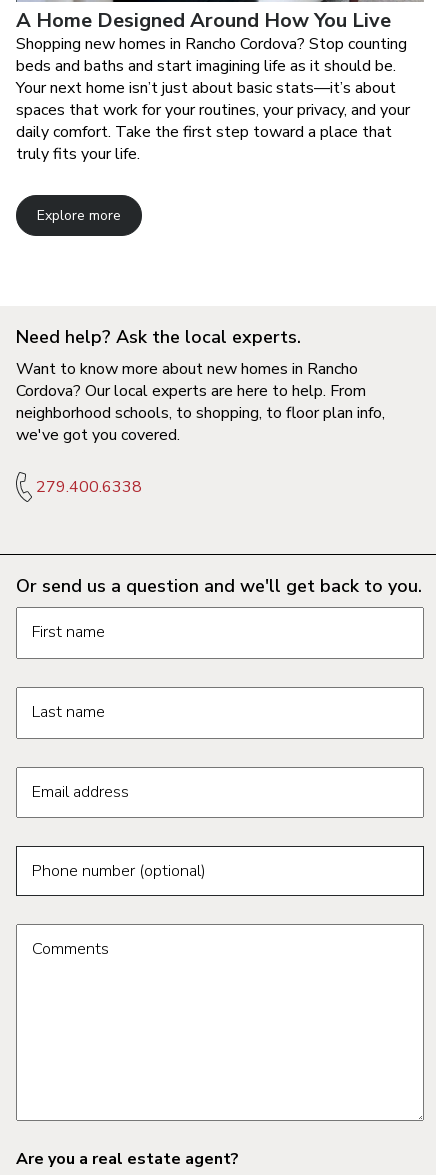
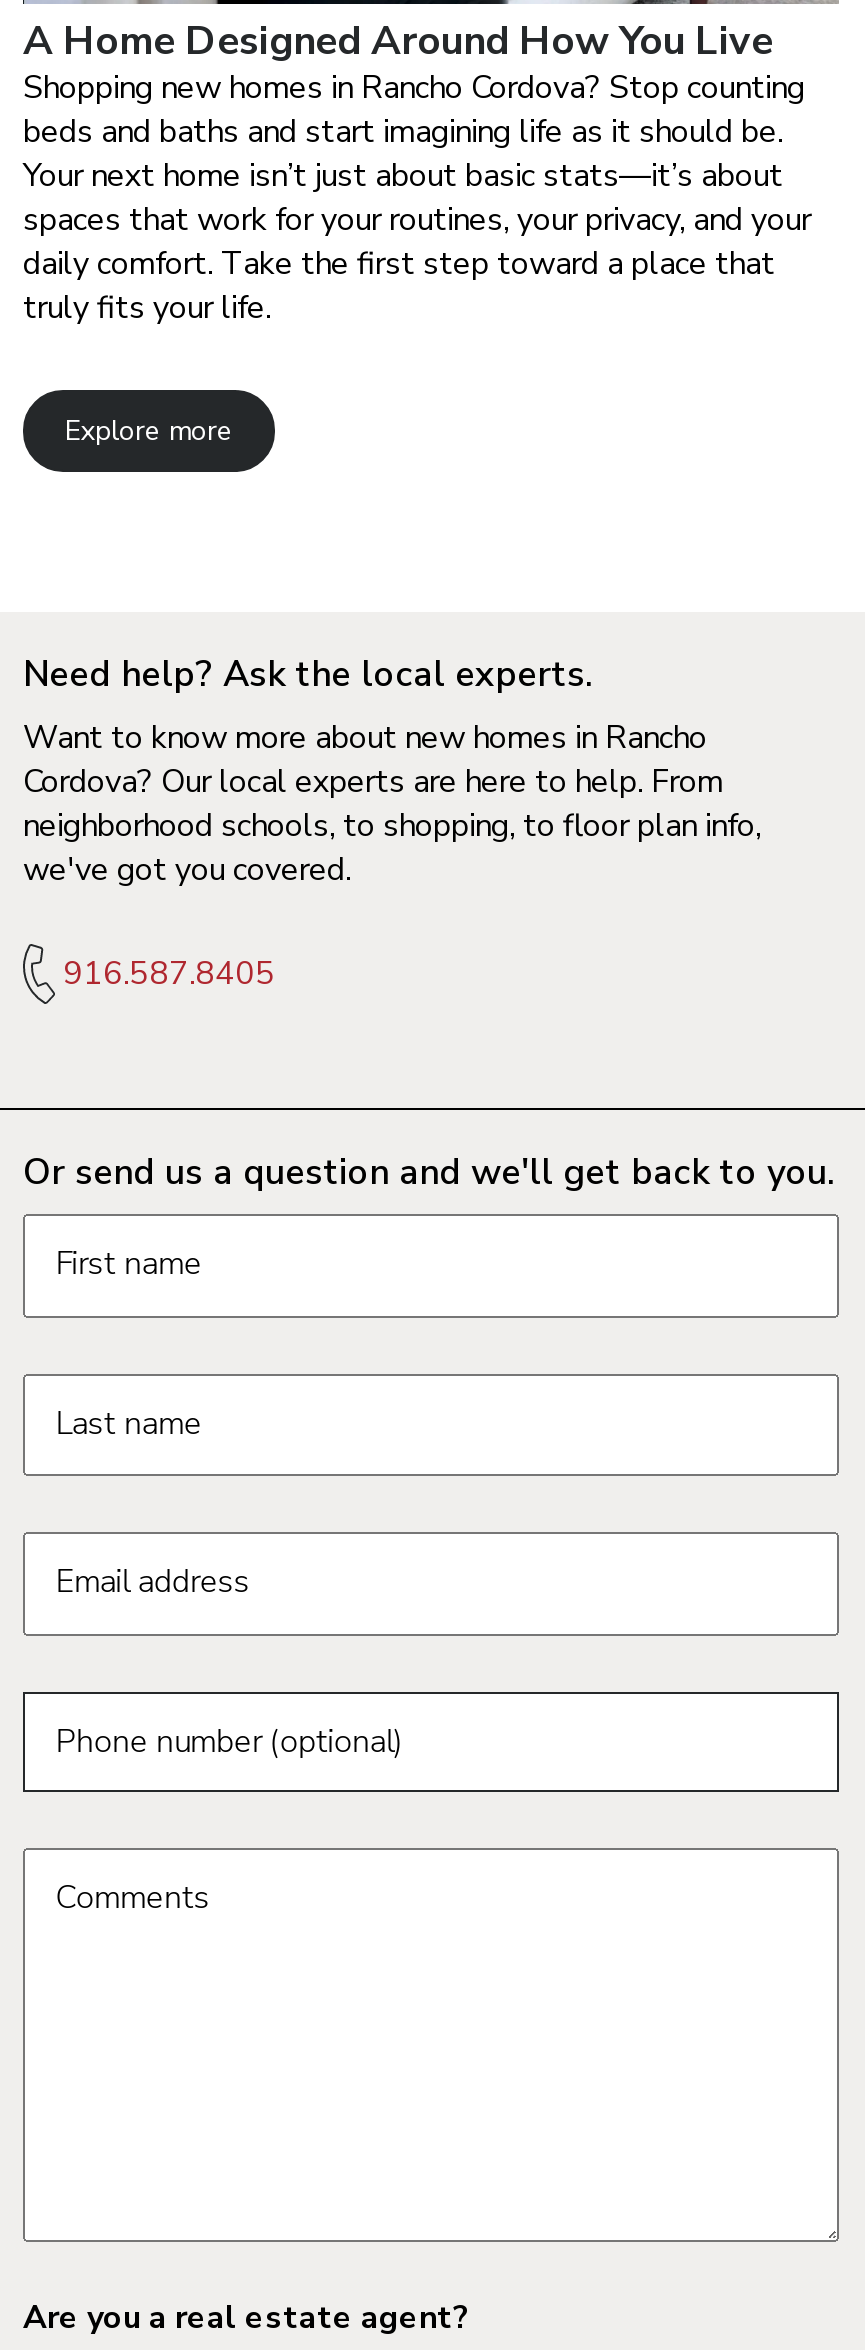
- 279.400.6338
+ 916.587.8405
